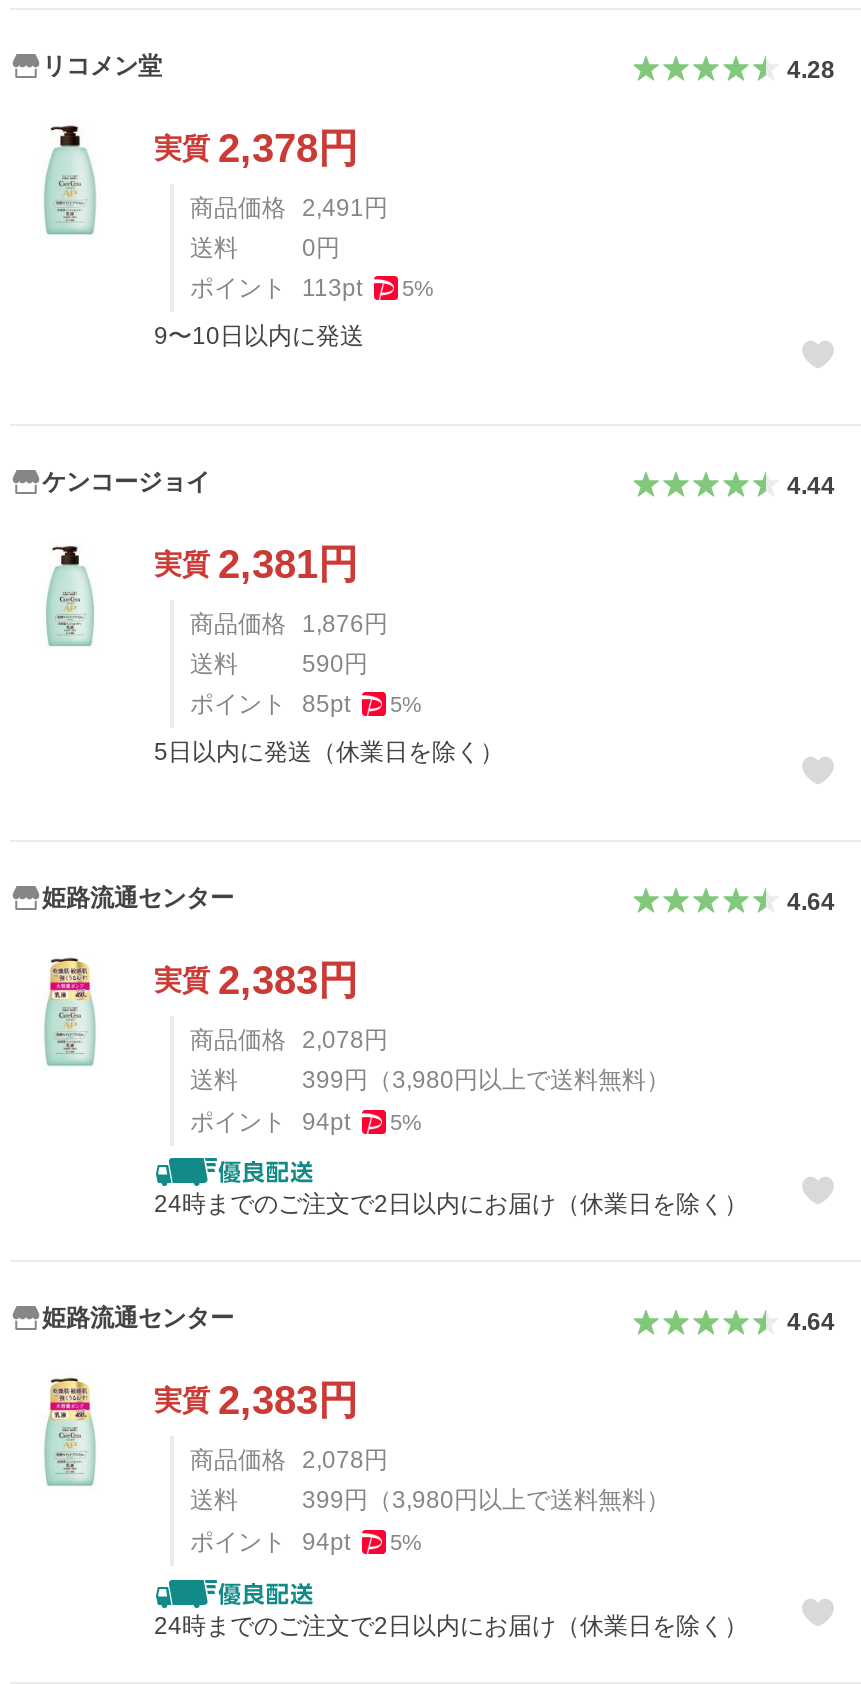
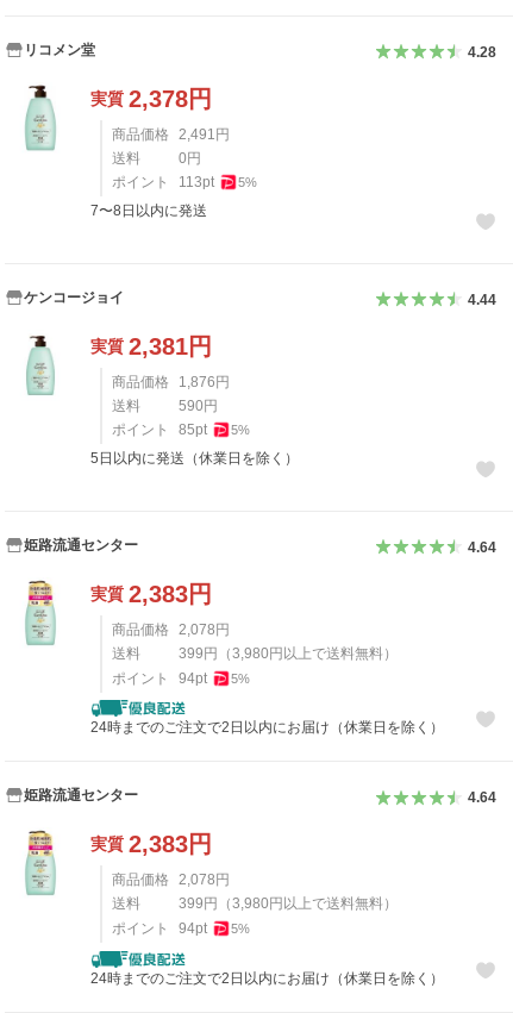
- 9〜10日以内に発送
+ 7〜8日以内に発送
